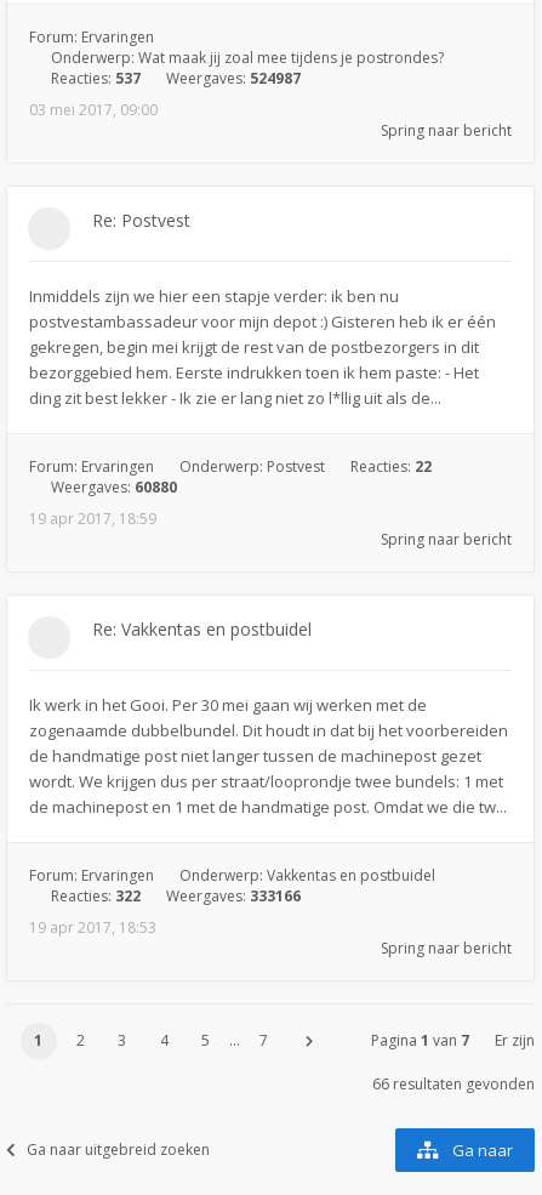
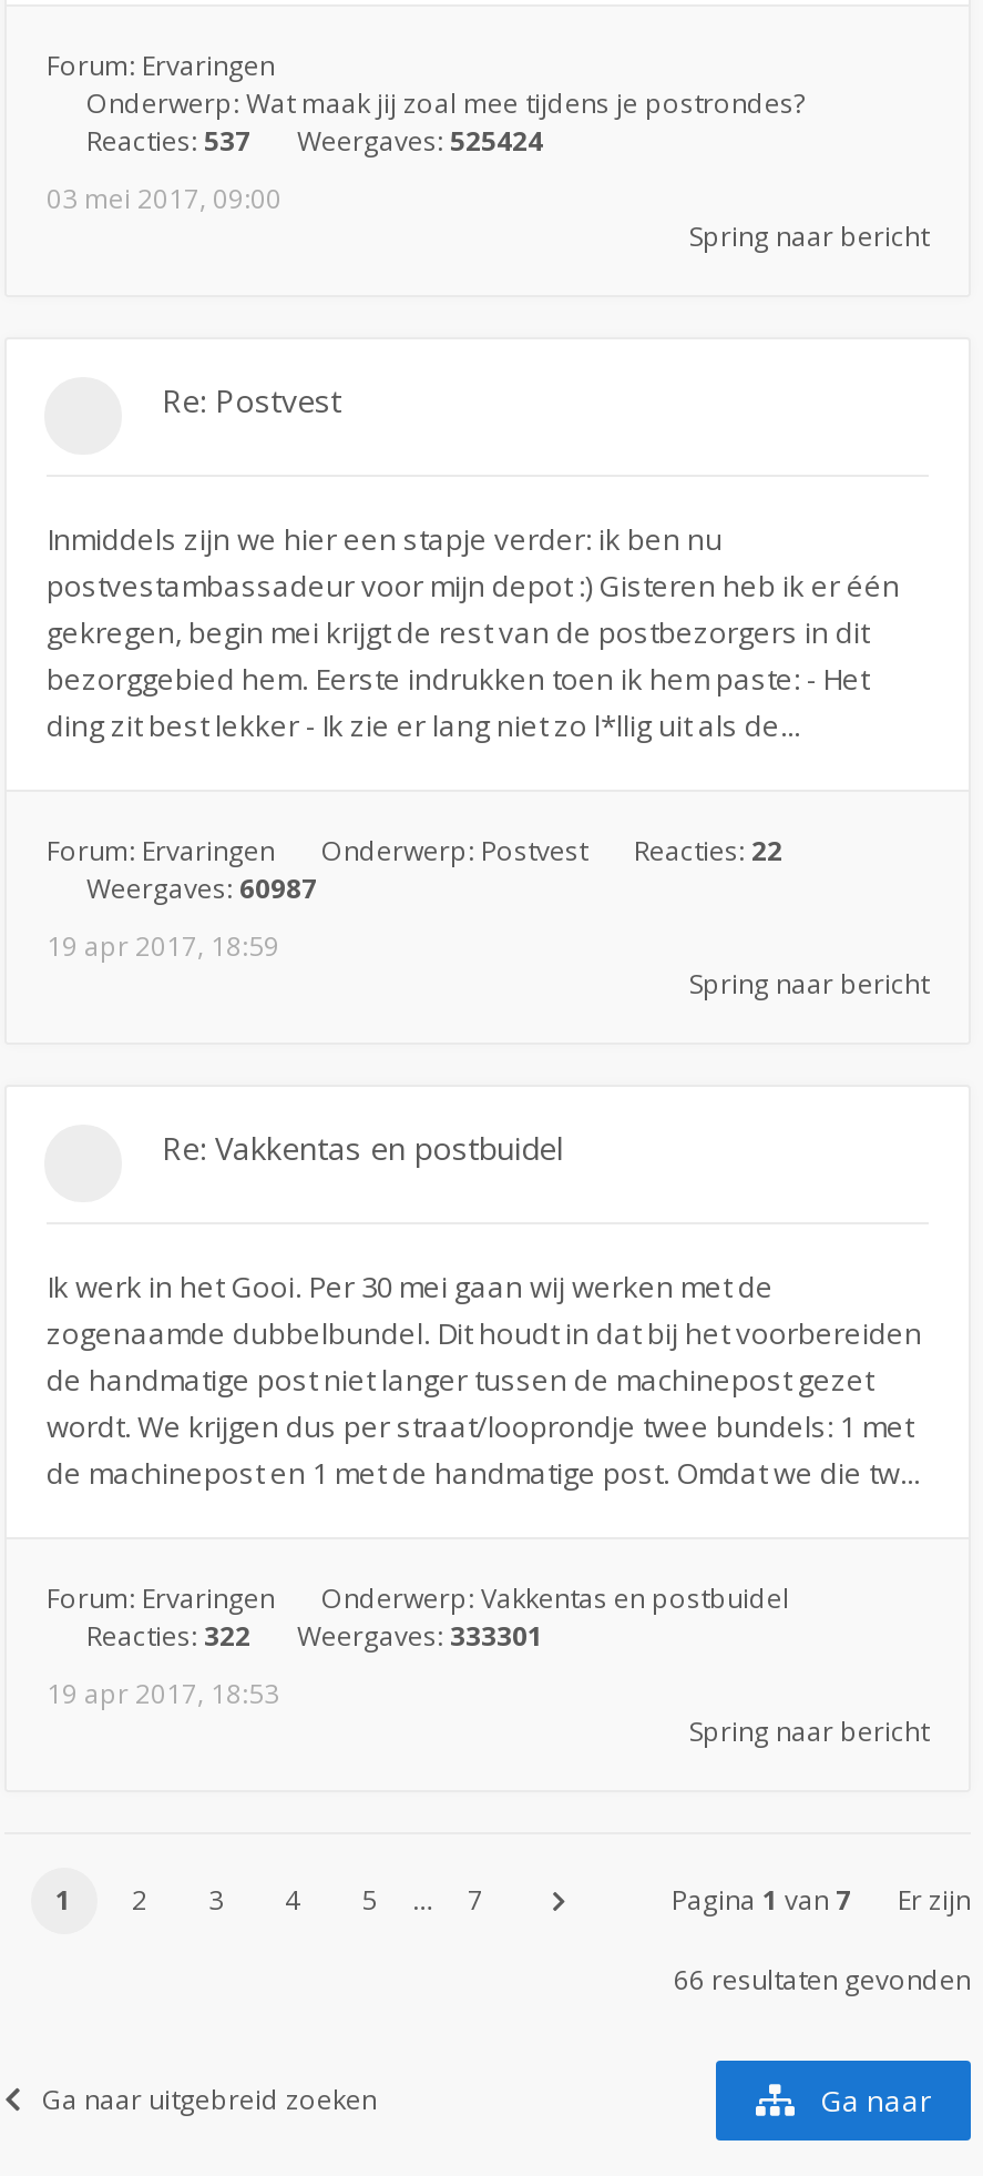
- Reacties: 537 Weergaves: 524987
+ Reacties: 537 Weergaves: 525424

- Weergaves: 60880
+ Weergaves: 60987

- Reacties: 322 Weergaves: 333166
+ Reacties: 322 Weergaves: 333301
